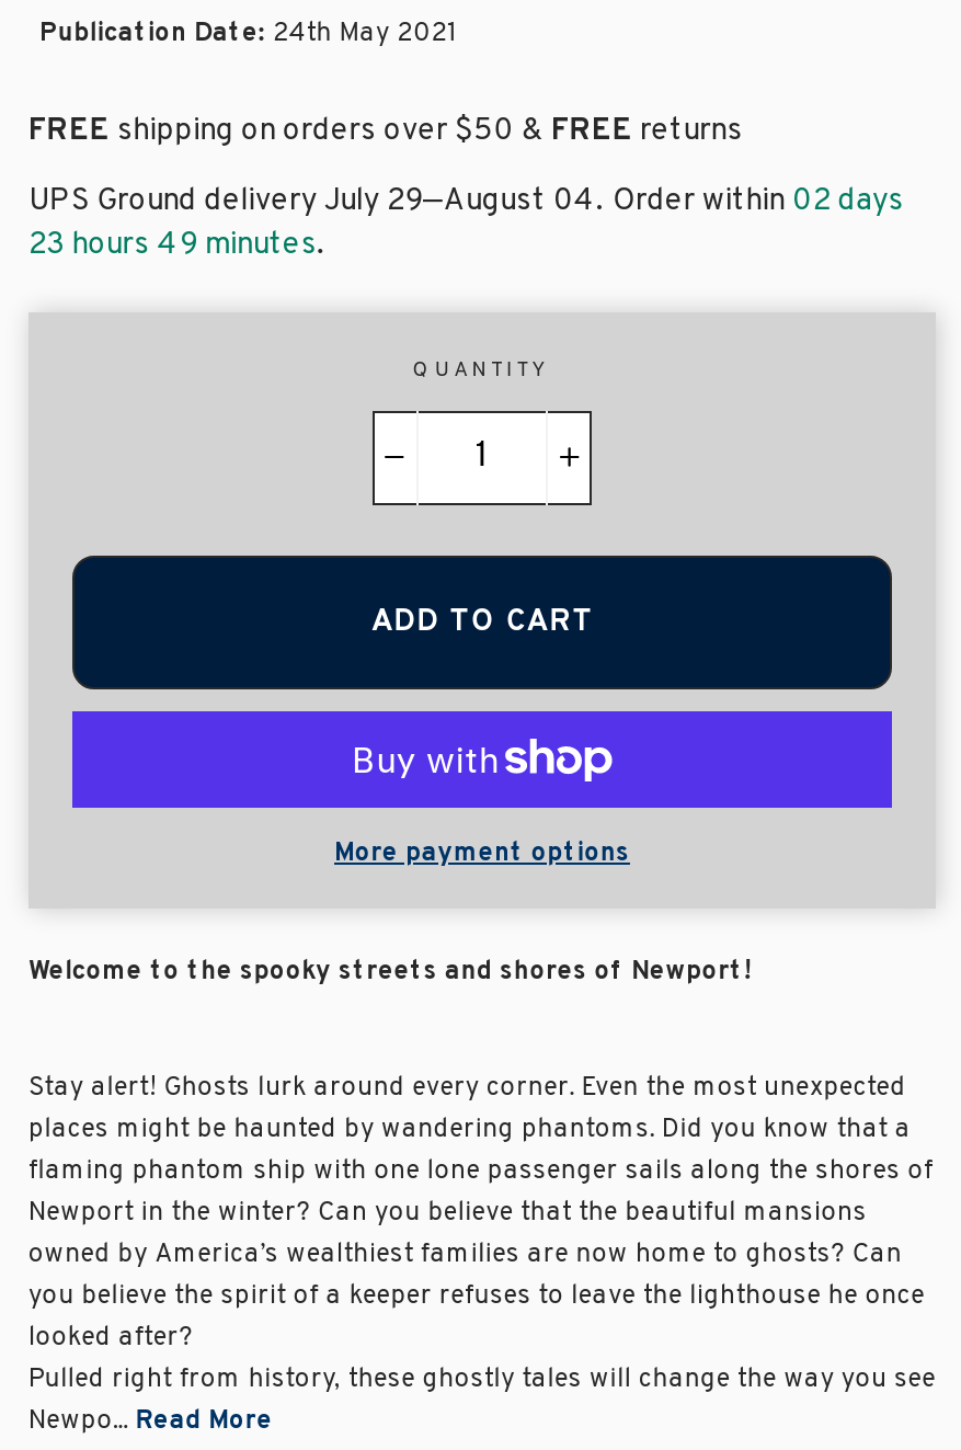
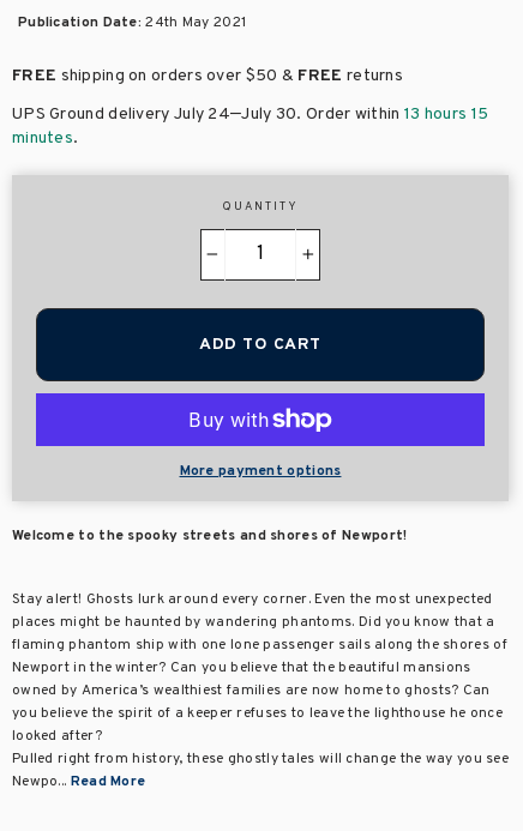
- UPS Ground delivery July 29–August 04. Order within 02 days
- 23 hours 49 minutes.
+ UPS Ground delivery July 24–July 30. Order within 13 hours 15
+ minutes.
